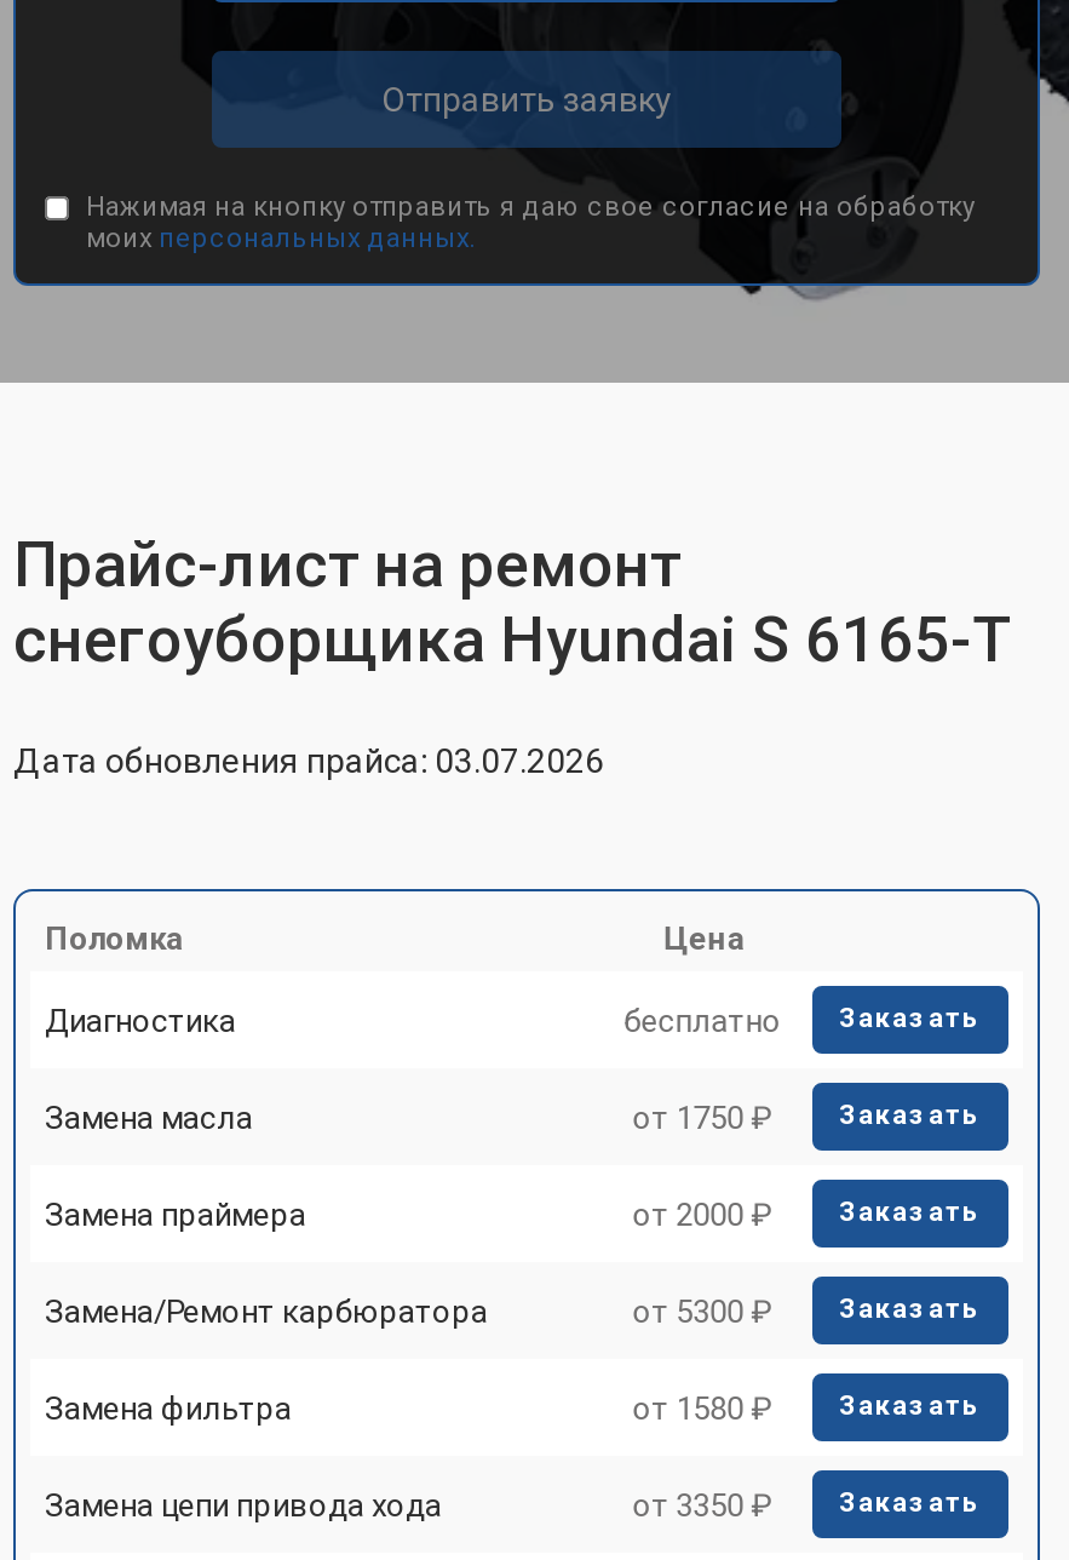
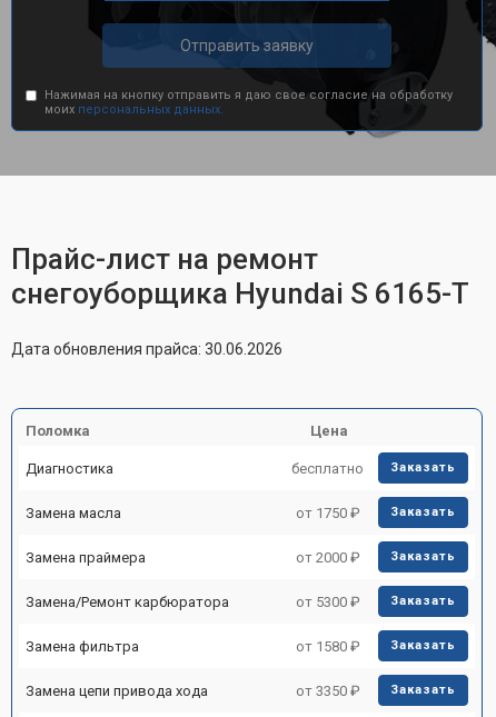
- Дата обновления прайса: 03.07.2026
+ Дата обновления прайса: 30.06.2026
